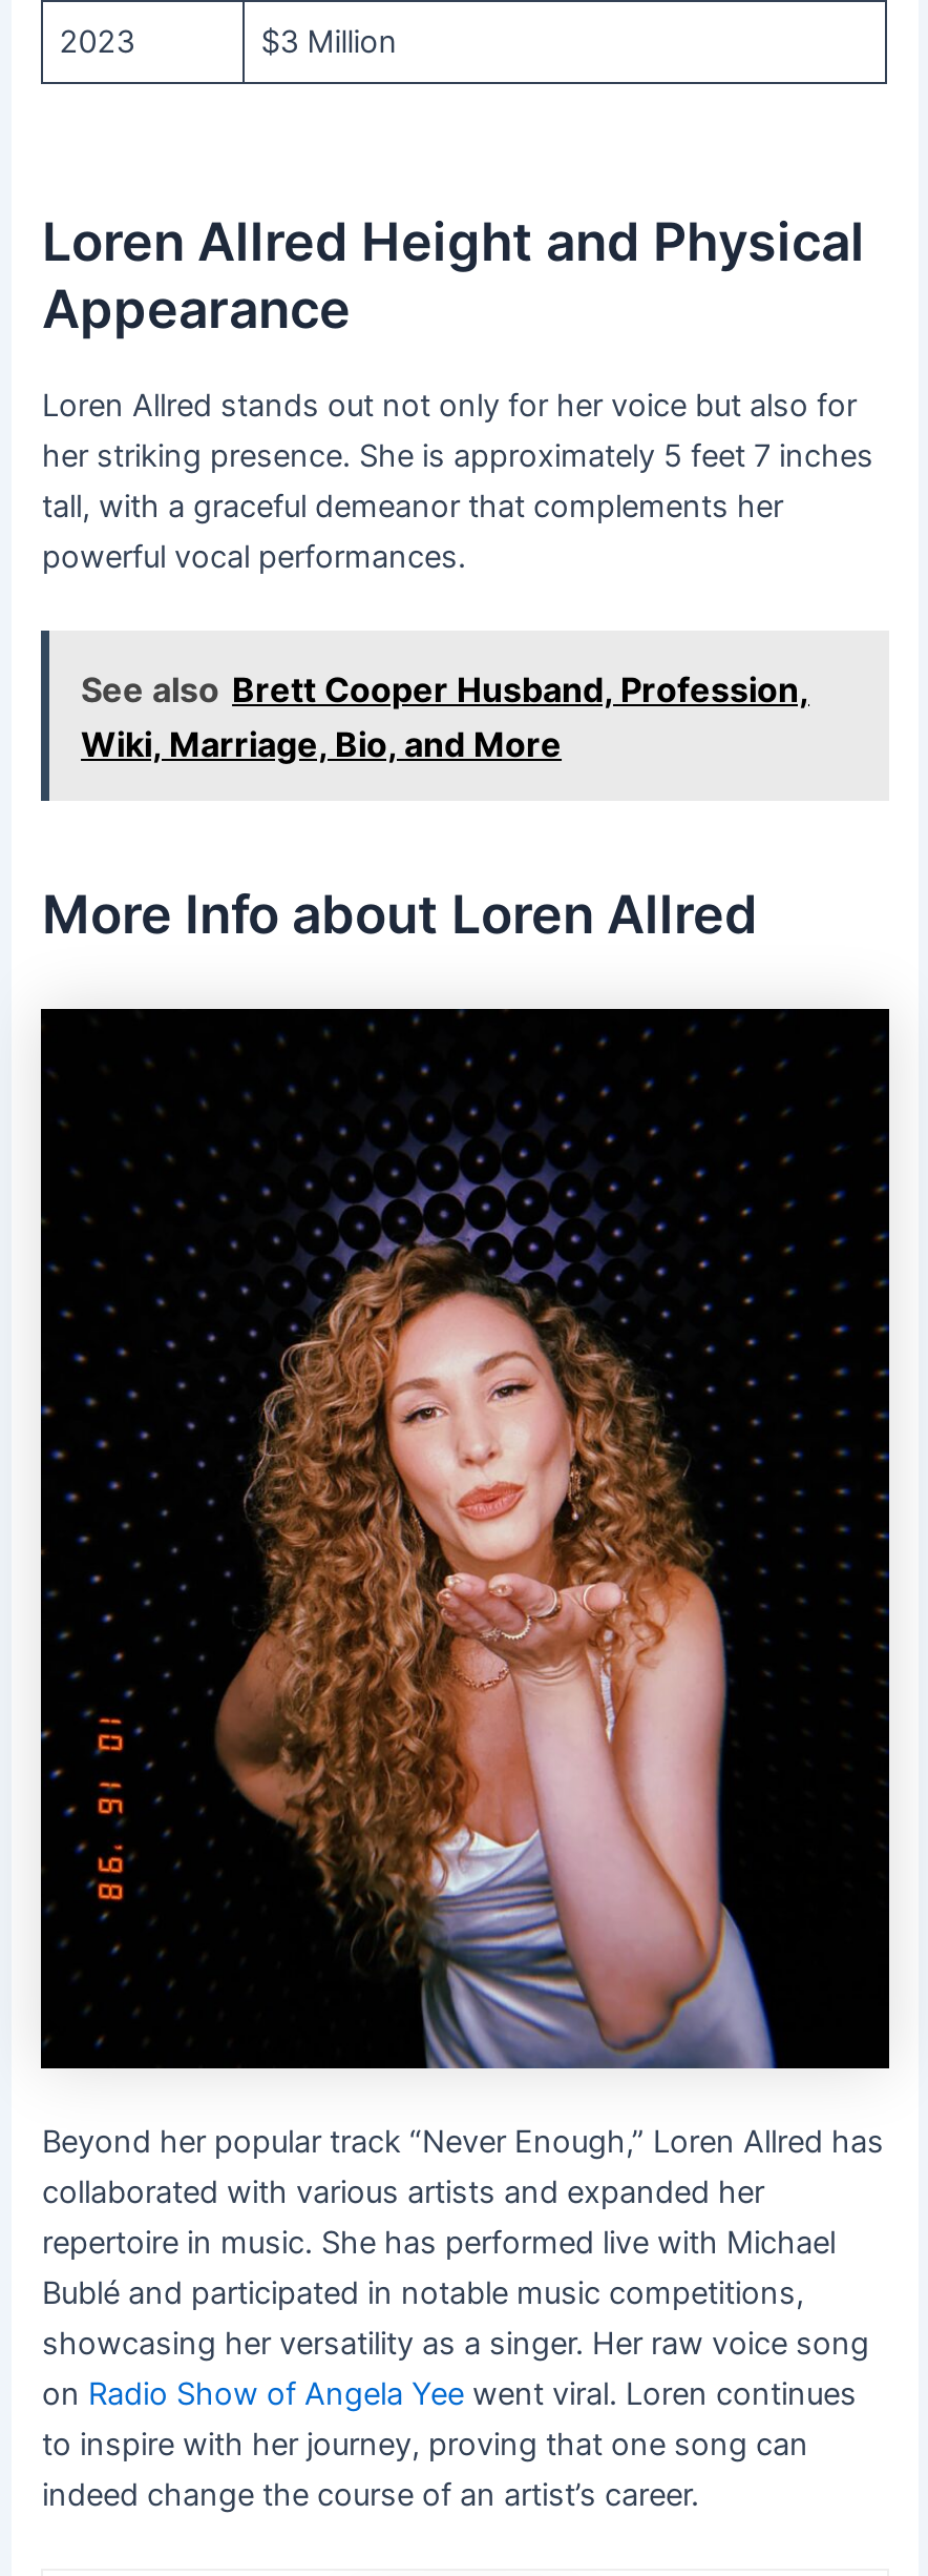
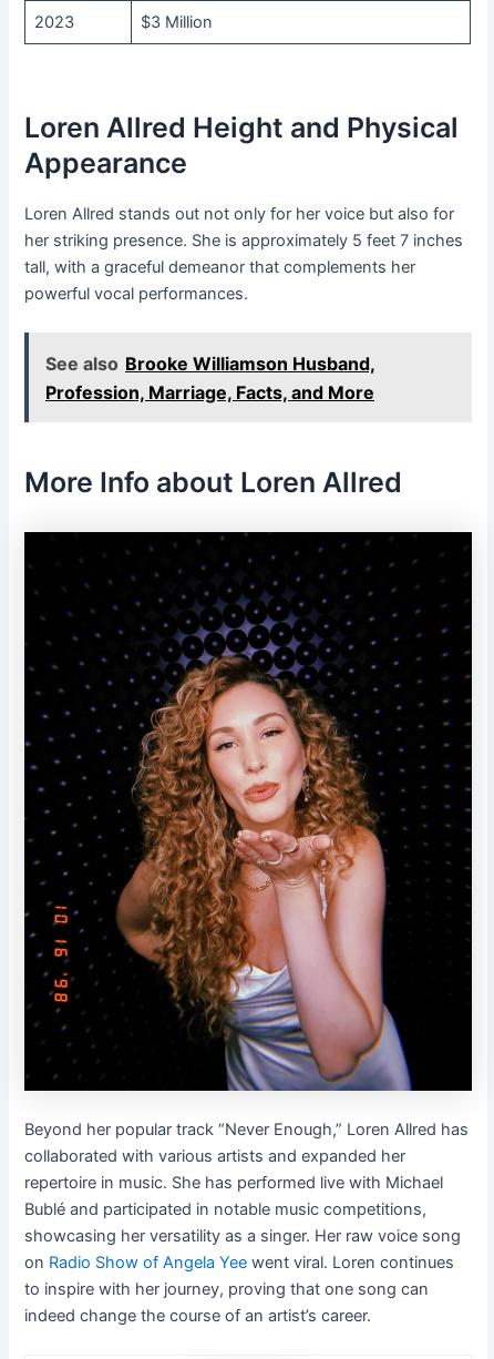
- See also Brett Cooper Husband, Profession,
- Wiki, Marriage, Bio, and More
+ See also Brooke Williamson Husband,
+ Profession, Marriage, Facts, and More
